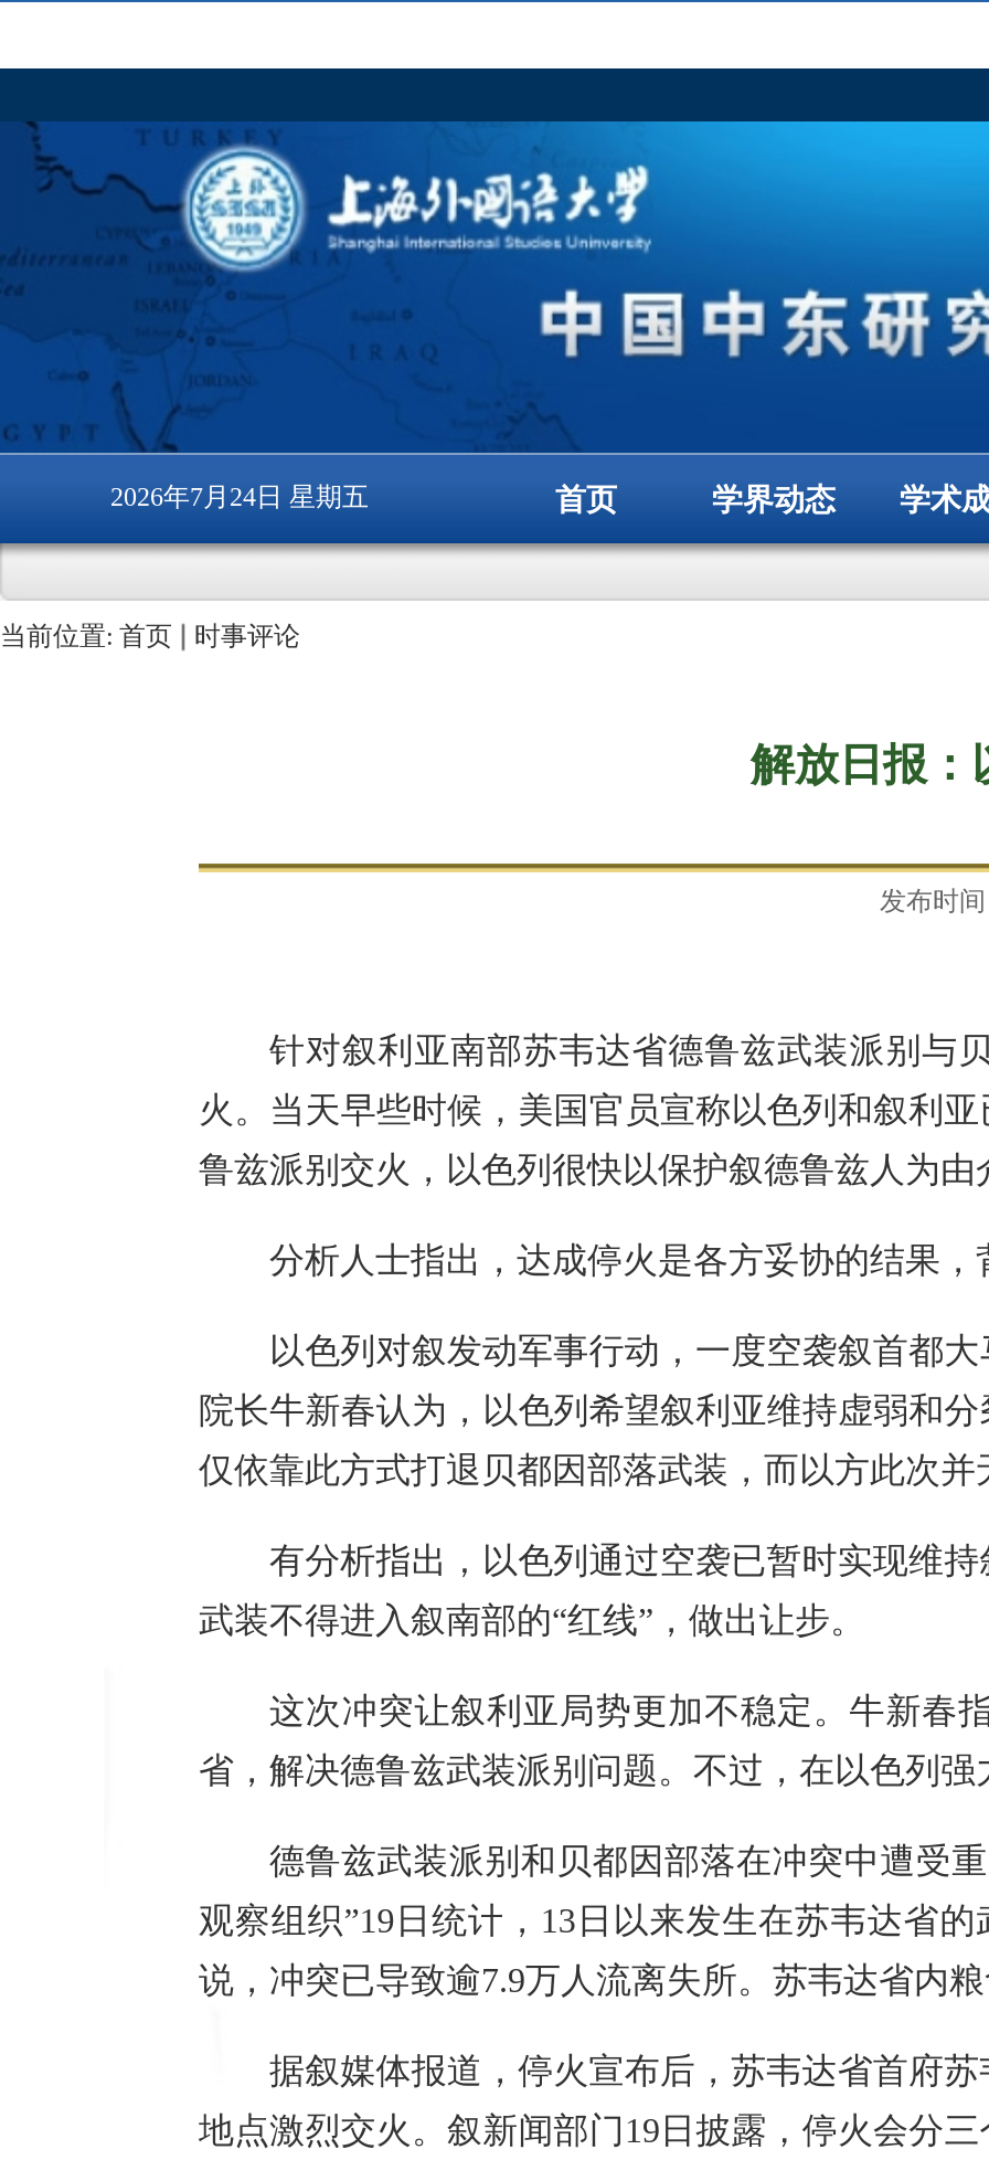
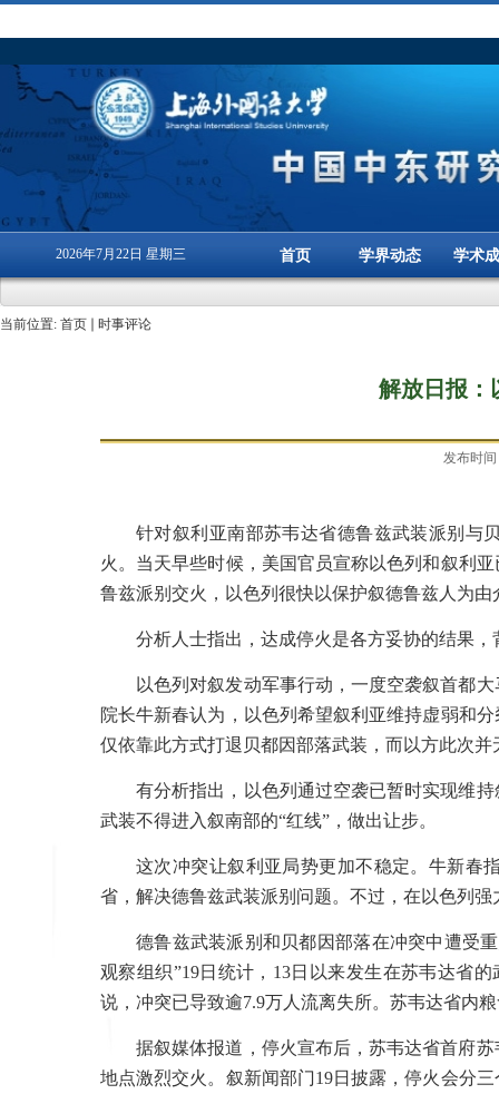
- 2026年7月24日 星期五
+ 2026年7月22日 星期三
